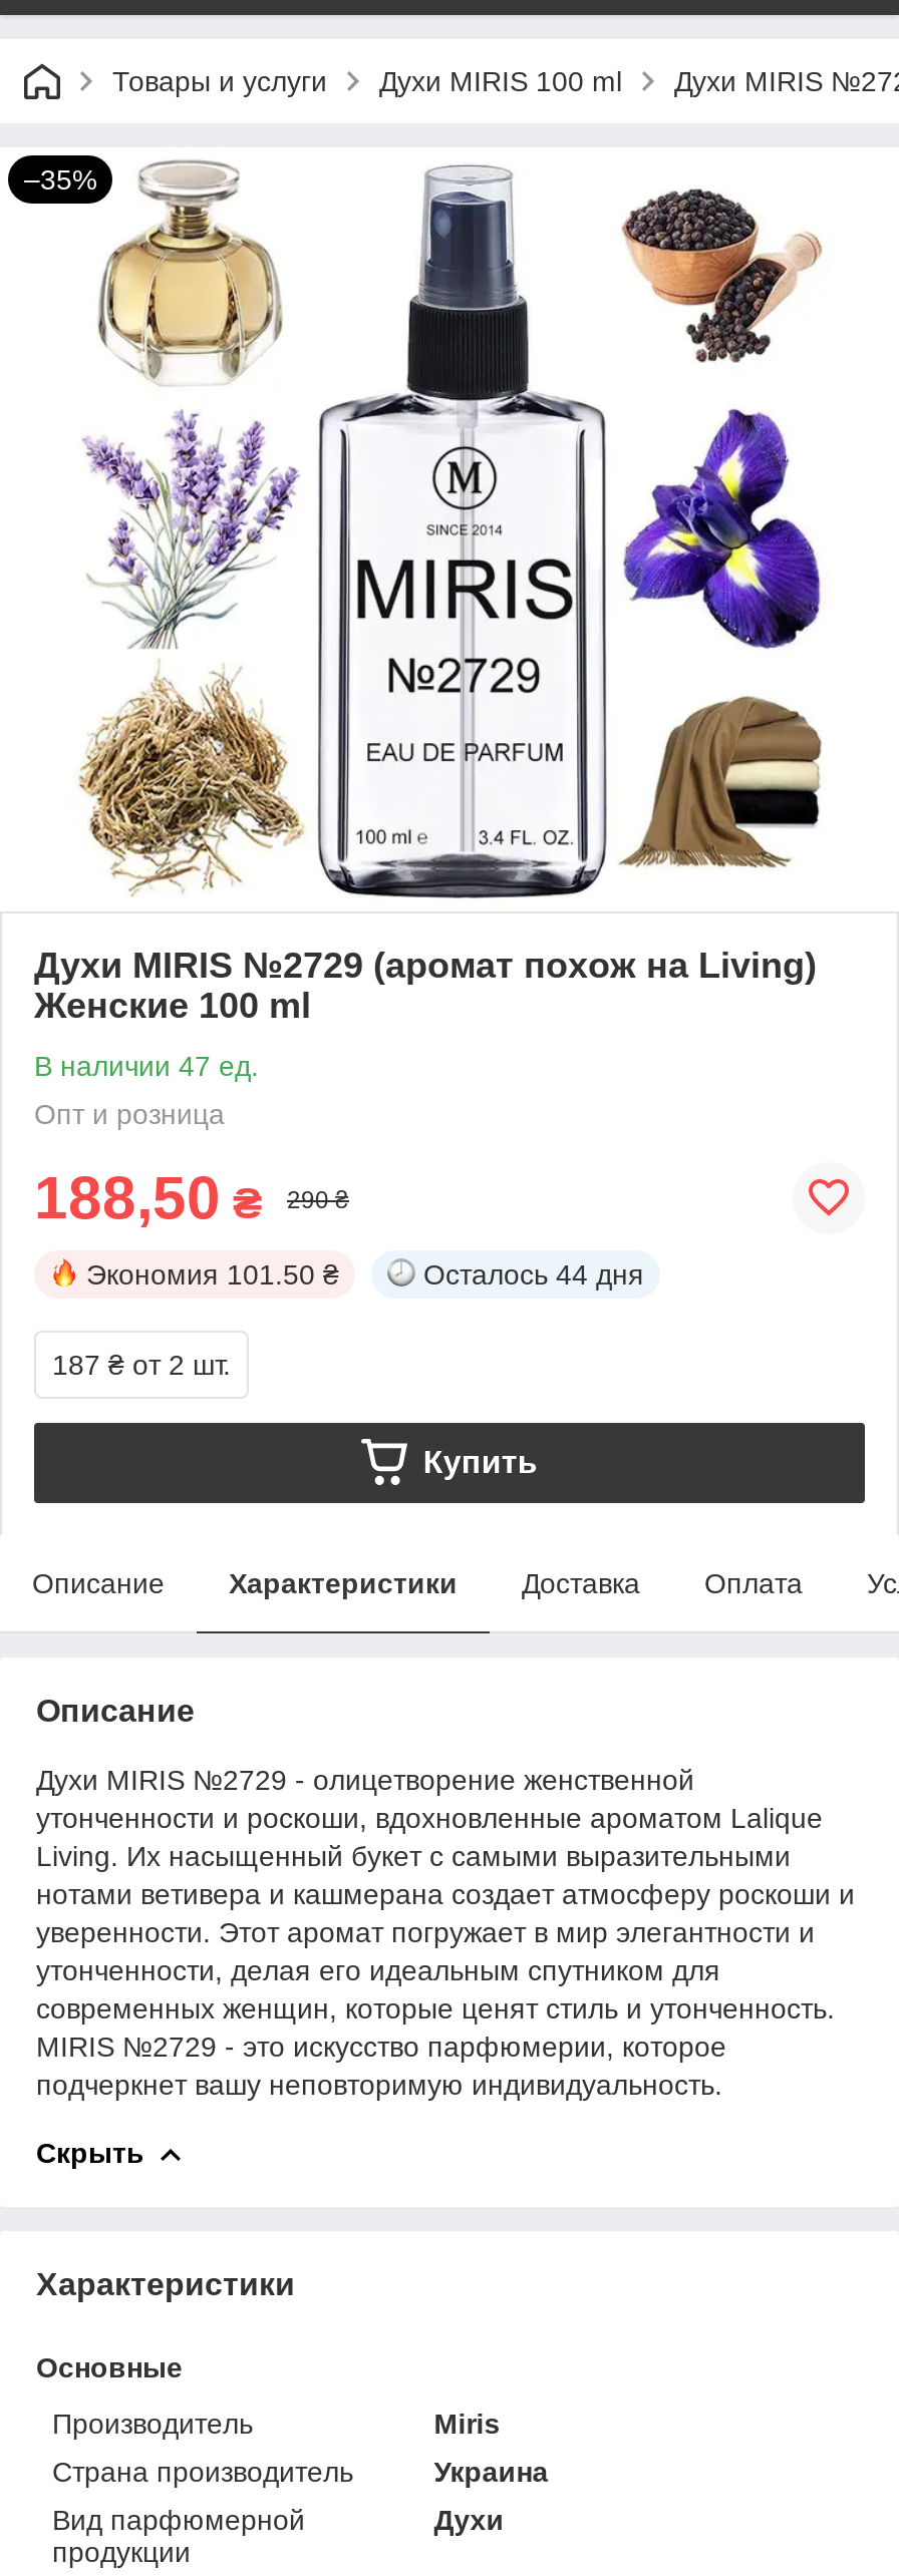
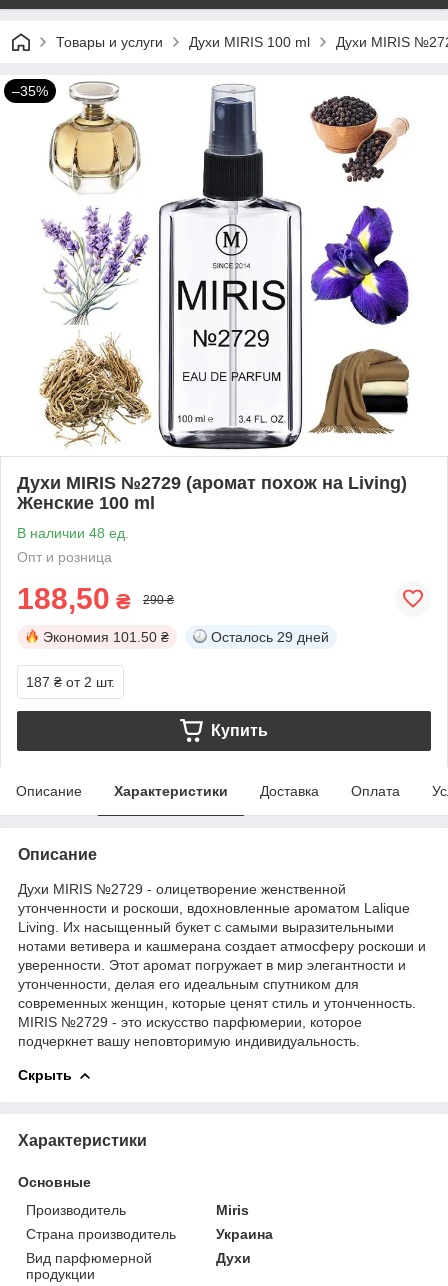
- В наличии 47 ед.
+ В наличии 48 ед.

- Осталось 44 дня
+ Осталось 29 дней
